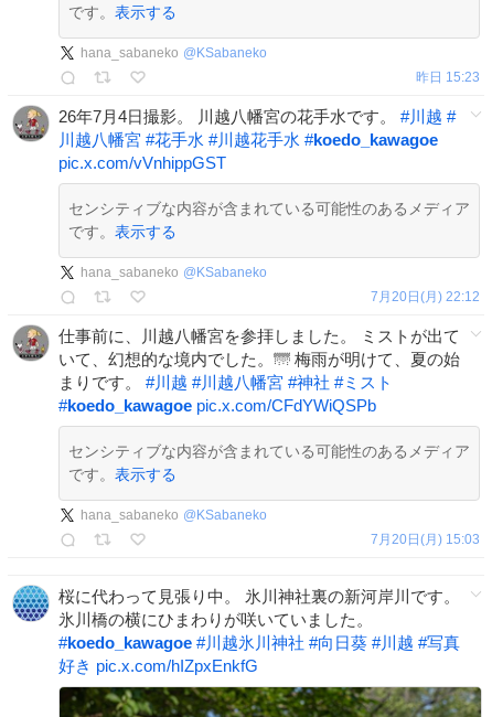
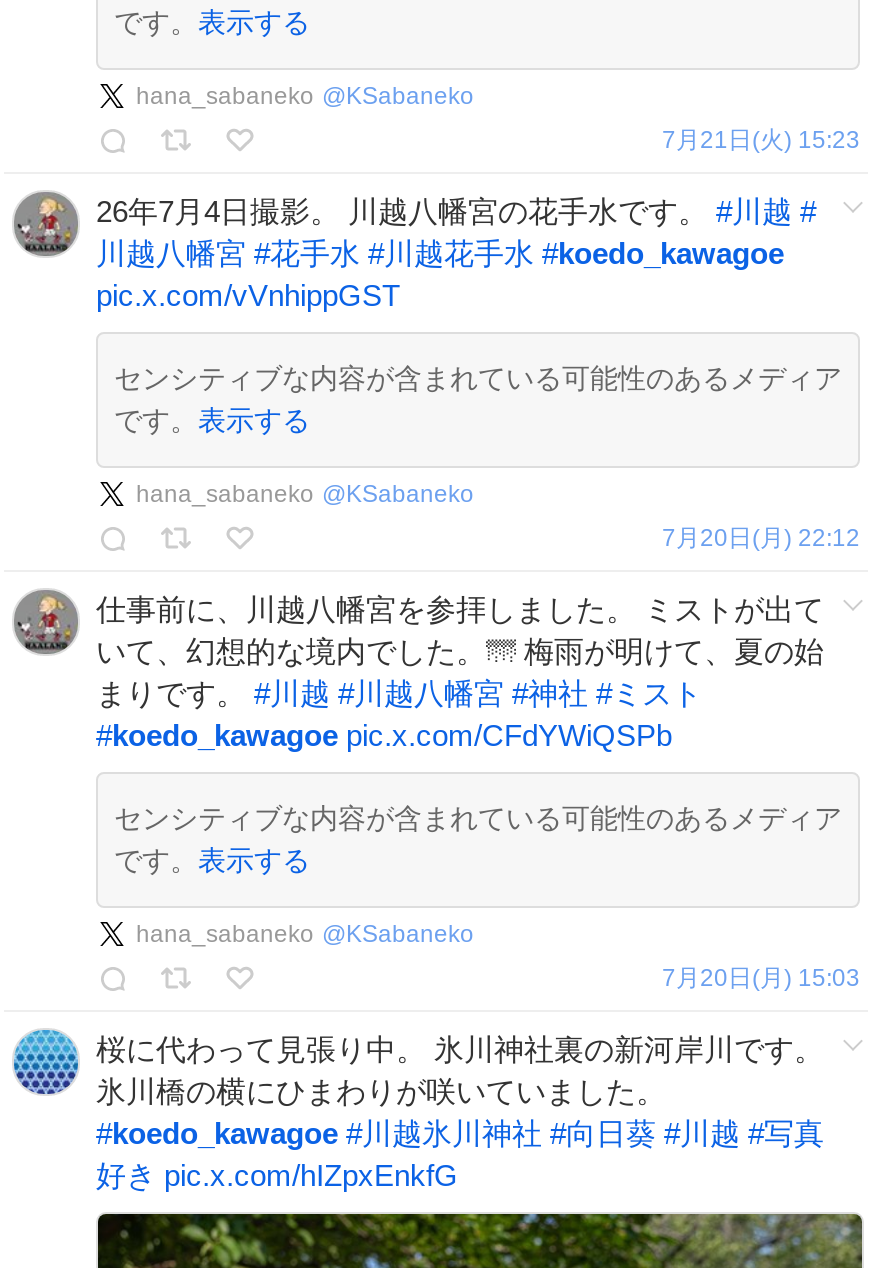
- 昨日 15:23
+ 7月21日(火) 15:23
